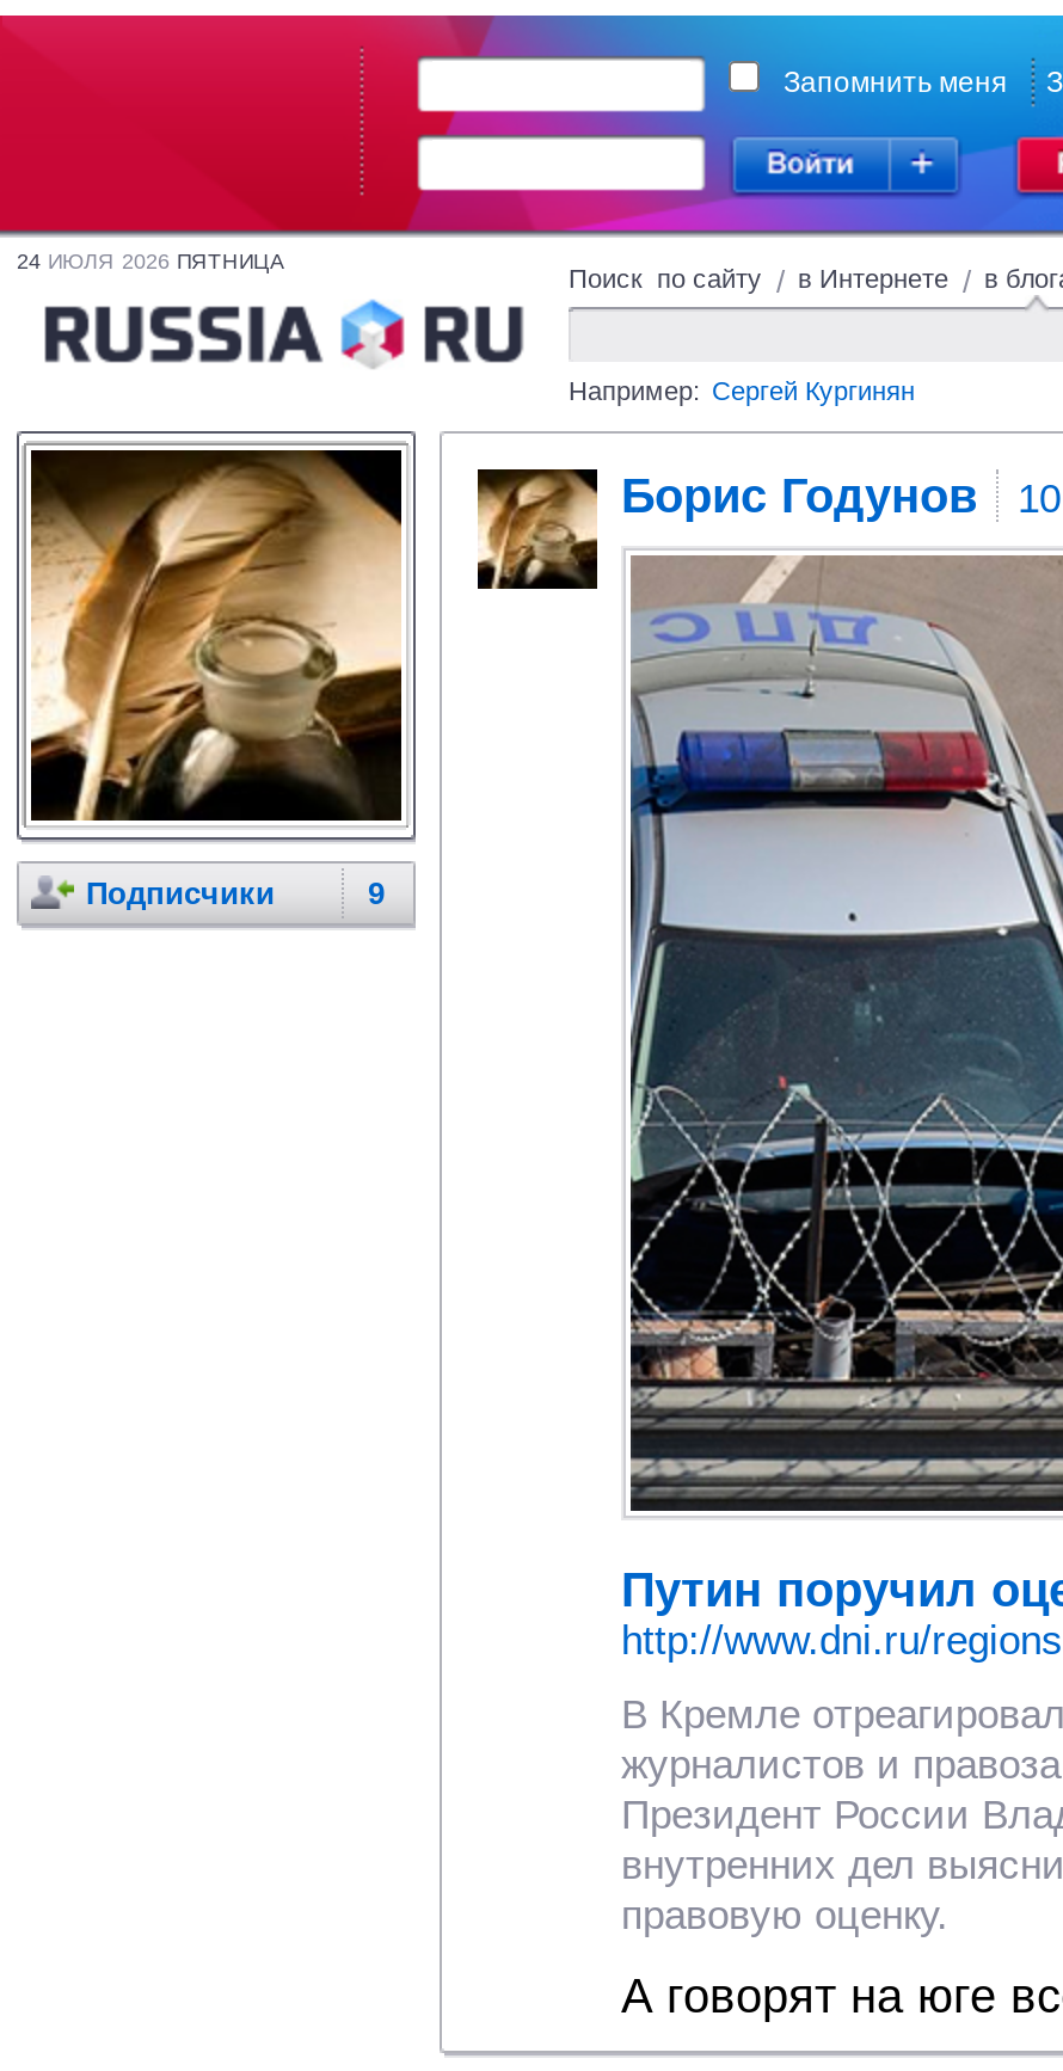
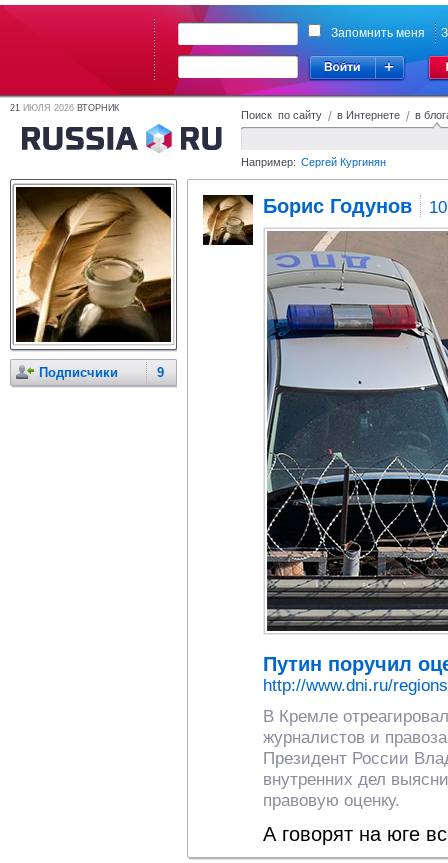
- 24 ИЮЛЯ 2026 ПЯТНИЦА
+ 21 ИЮЛЯ 2026 ВТОРНИК
